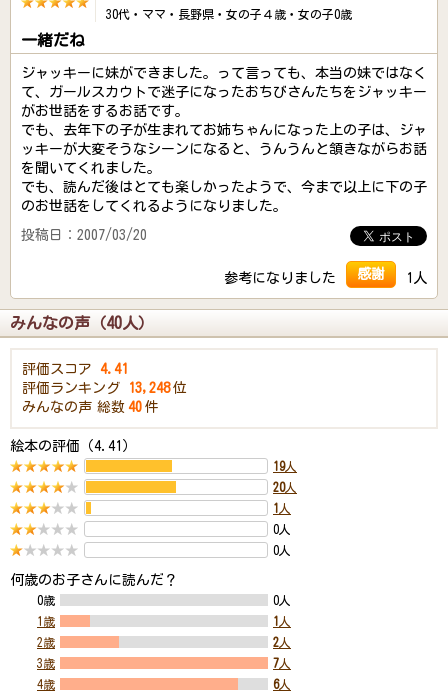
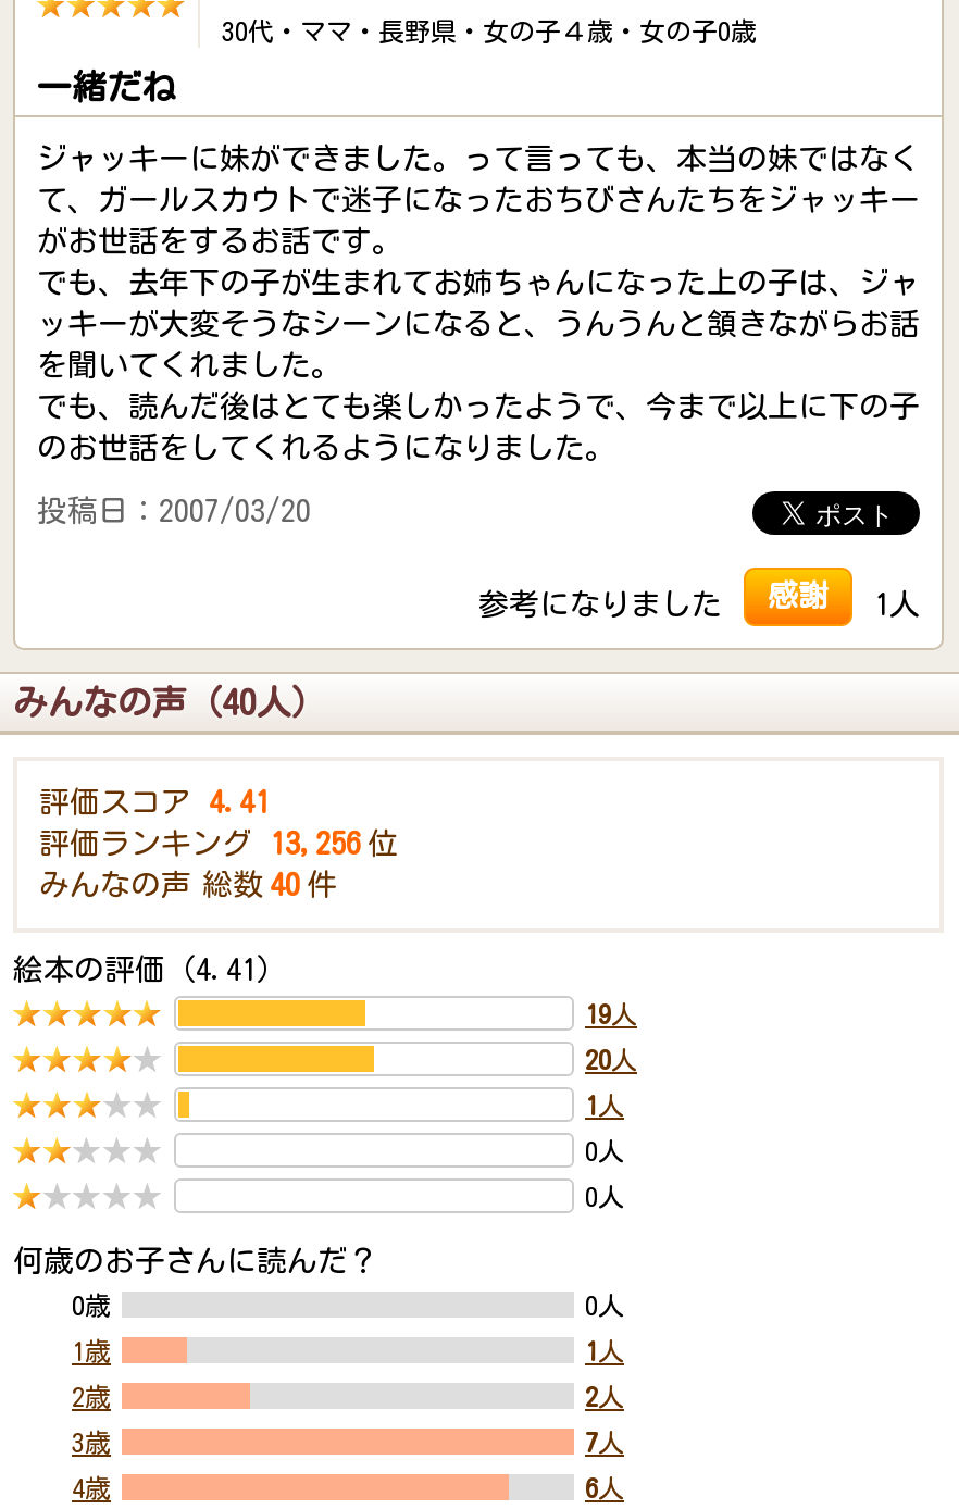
- 評価ランキング 13,248 位
+ 評価ランキング 13,256 位
